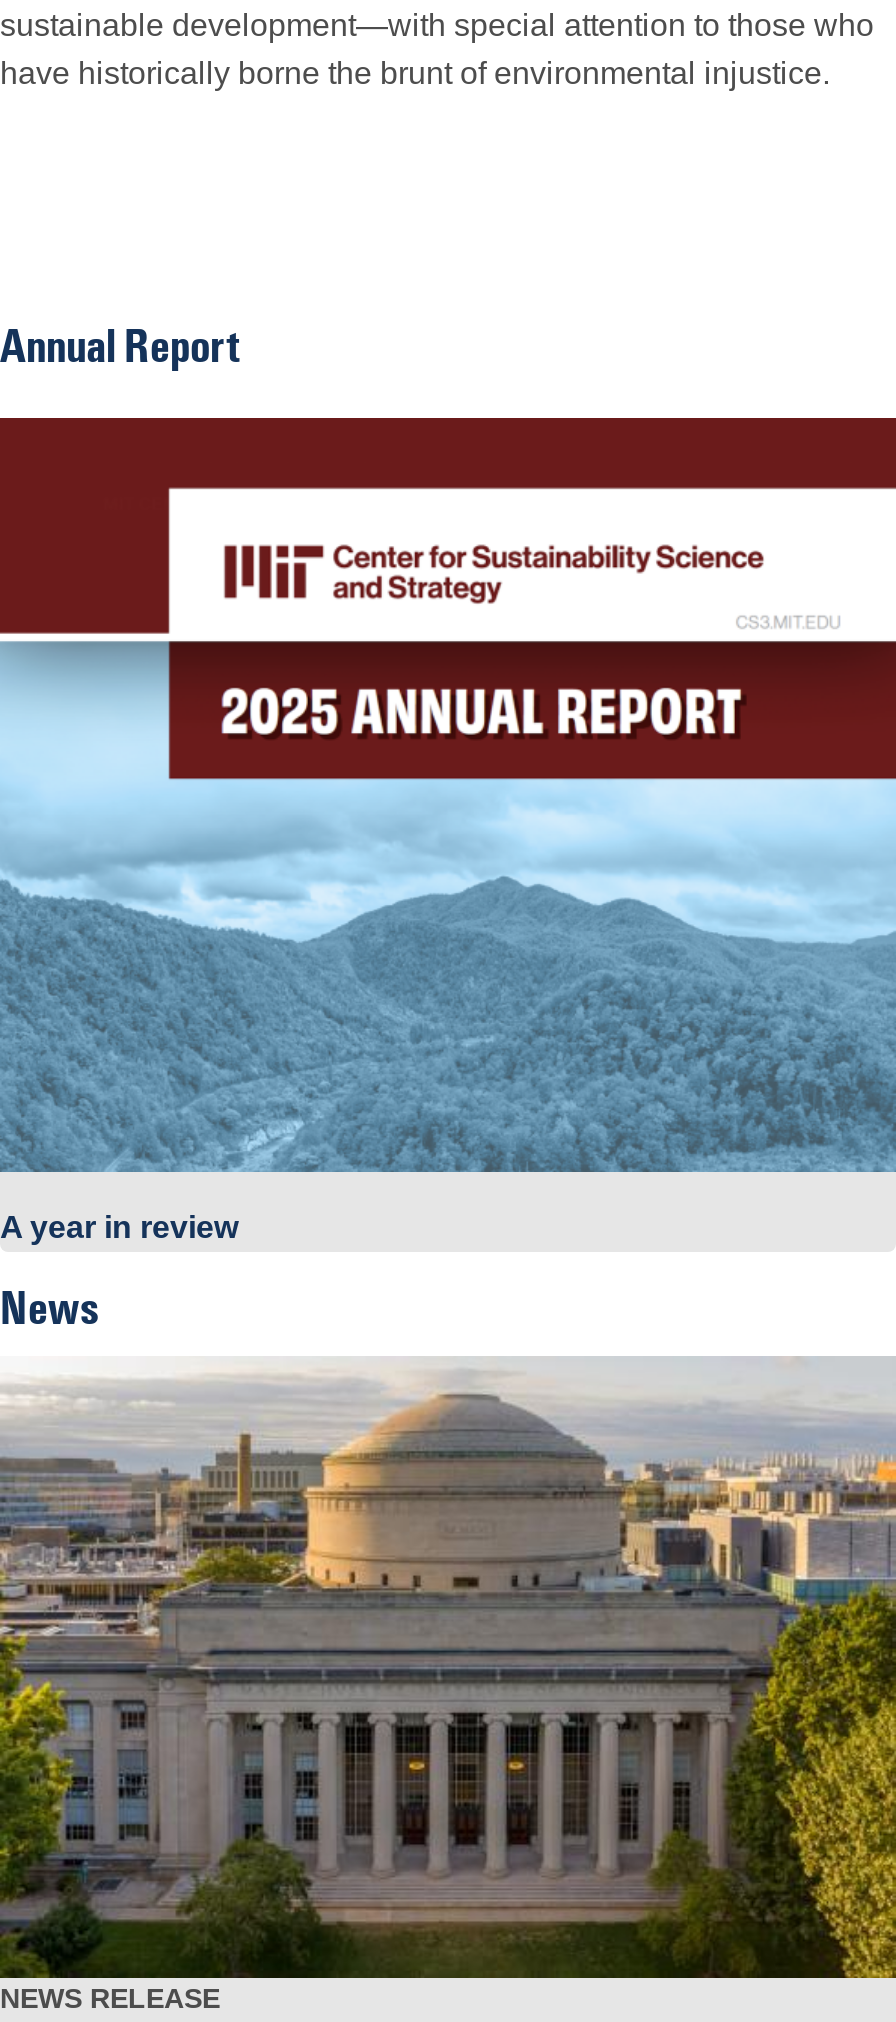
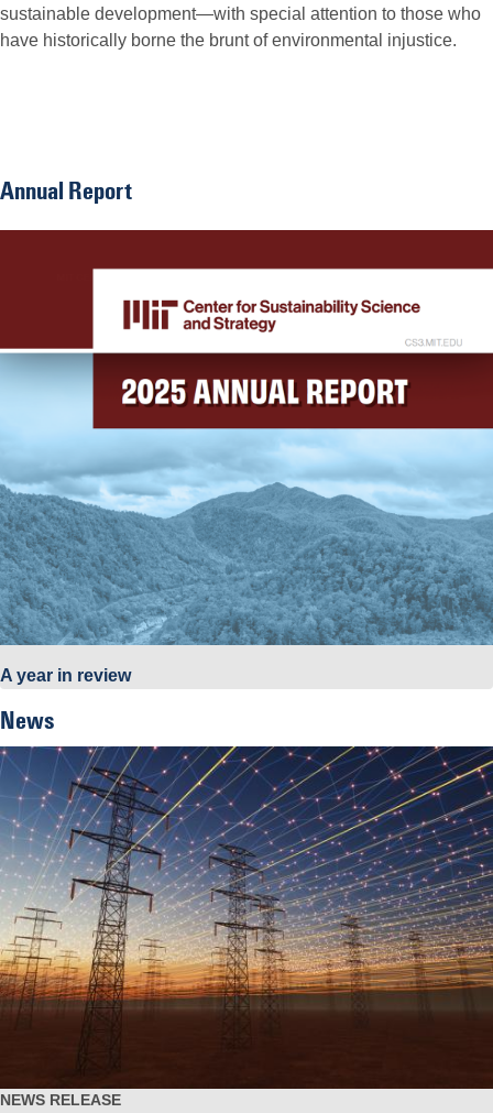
- [image]
+ [image]
